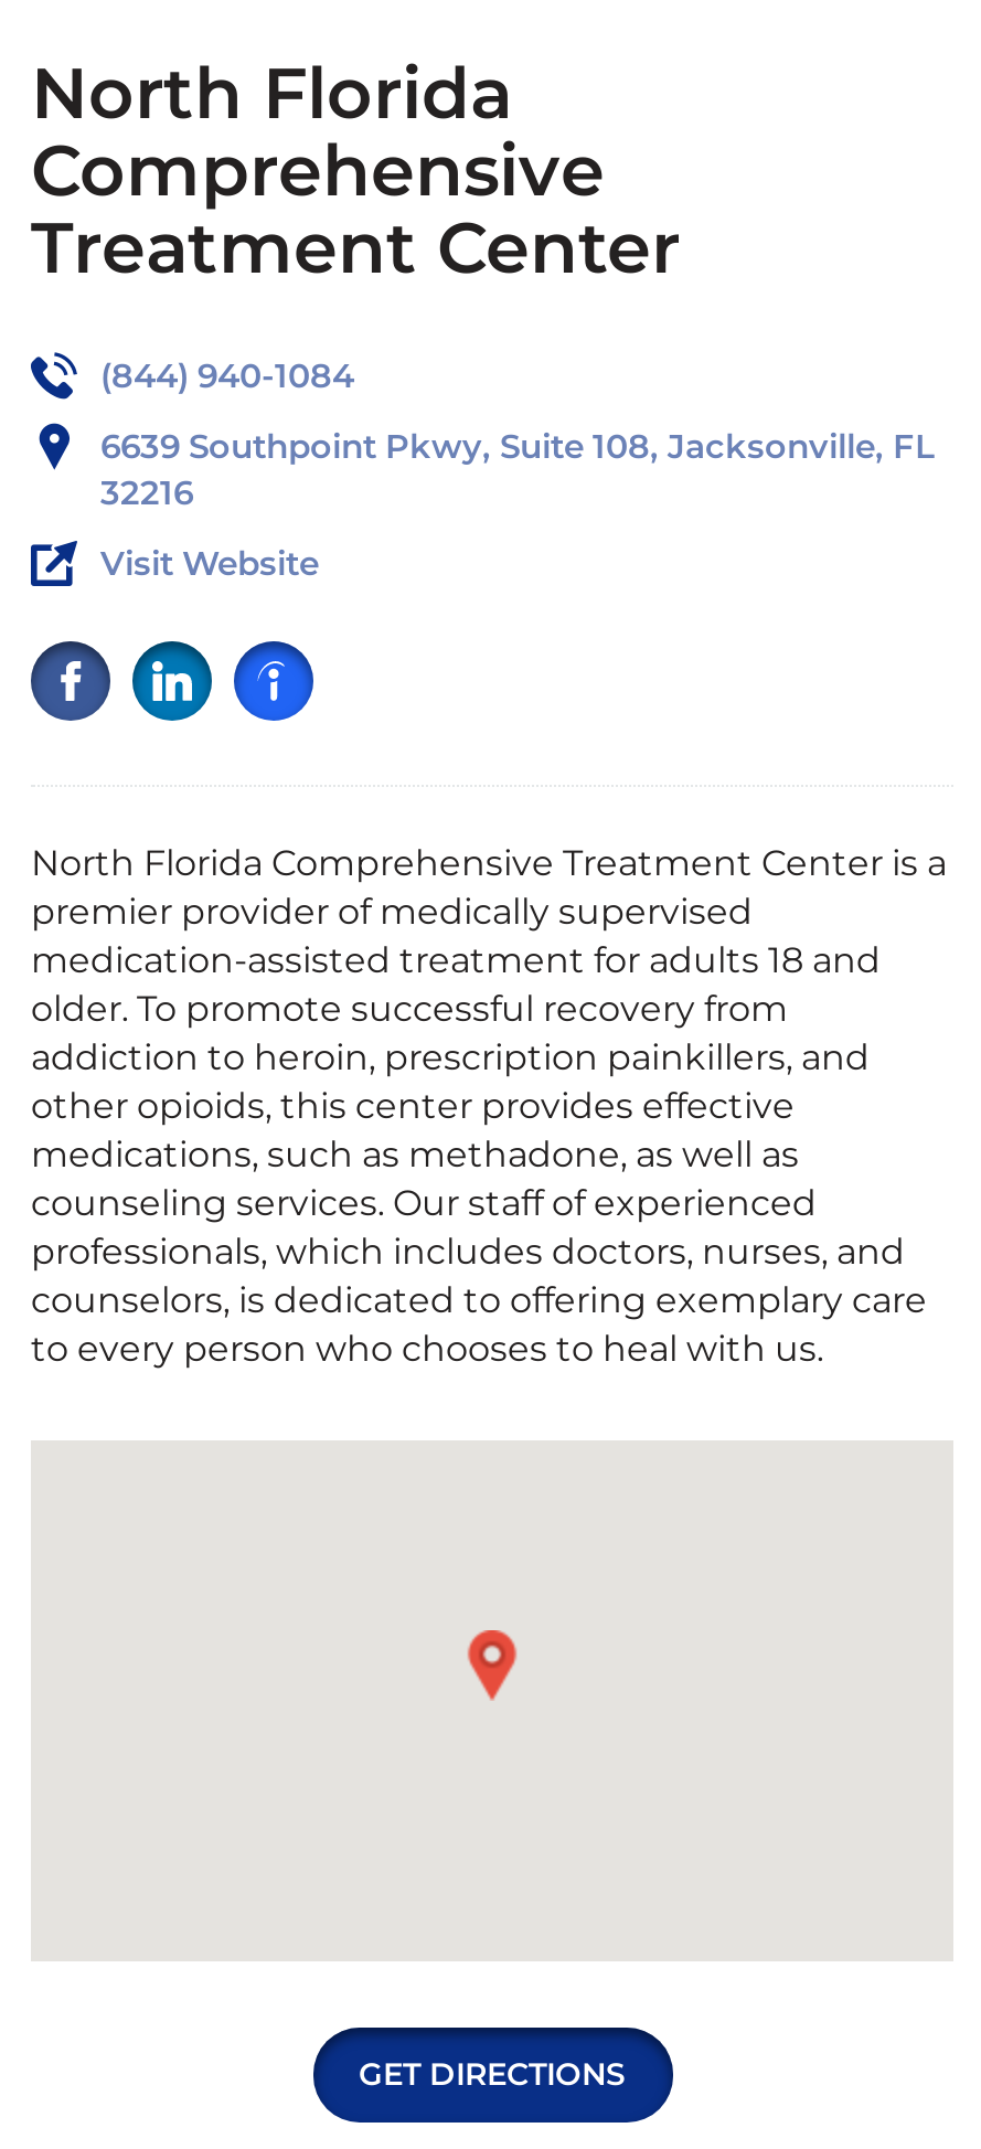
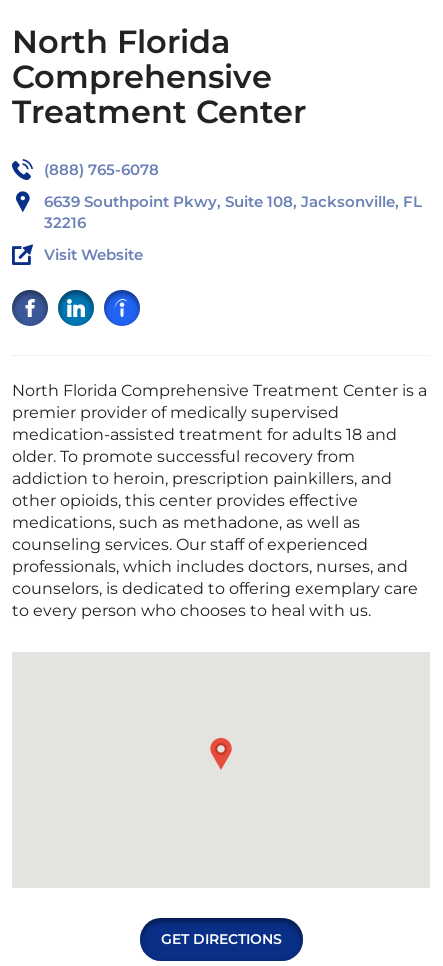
- (844) 940-1084
+ (888) 765-6078
